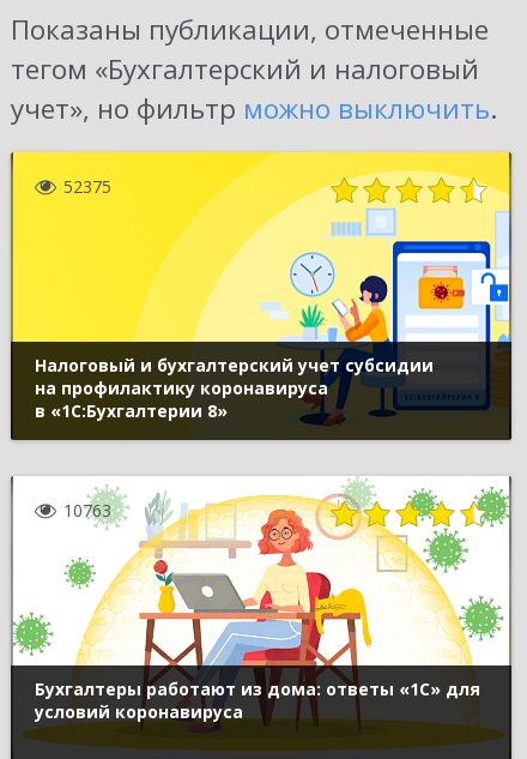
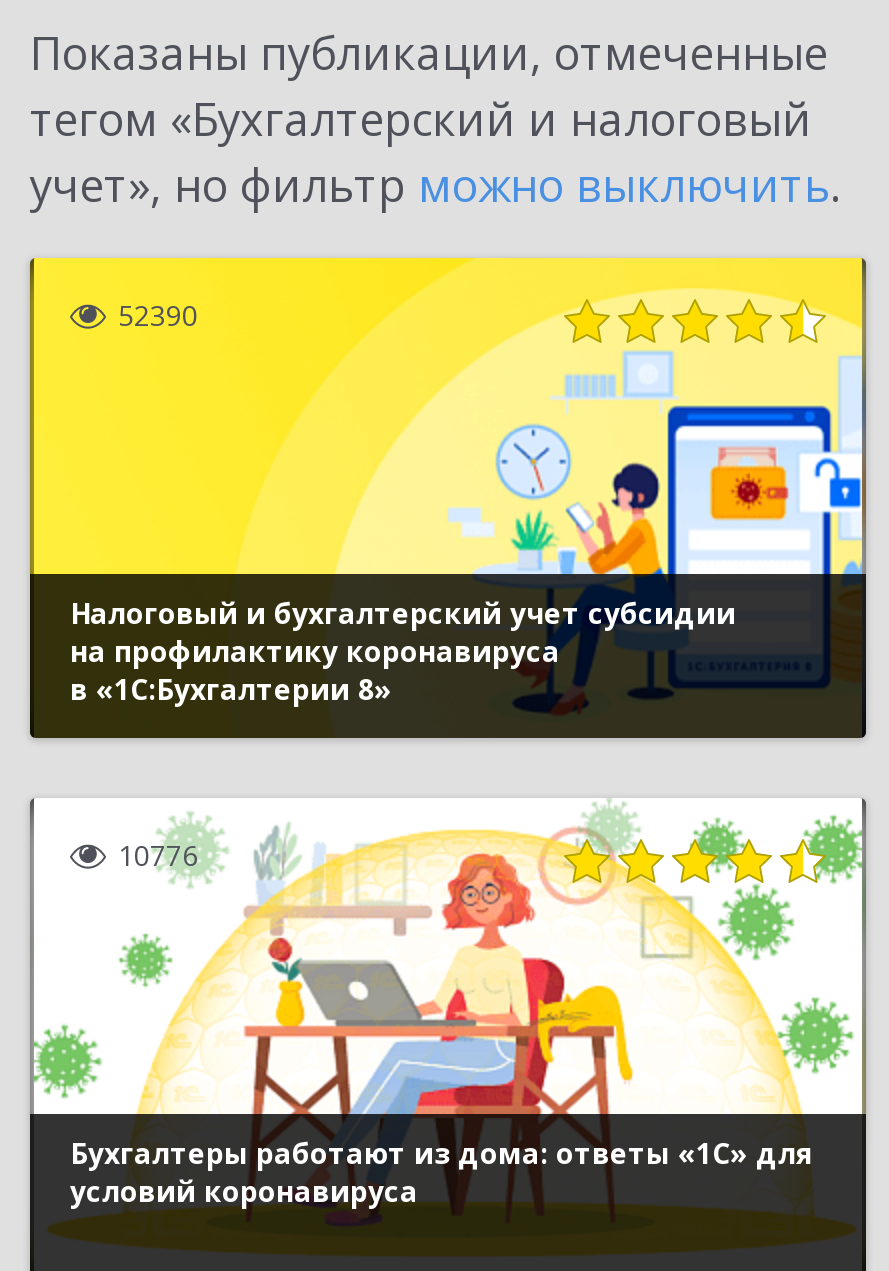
- 52375
+ 52390

- 10763
+ 10776
